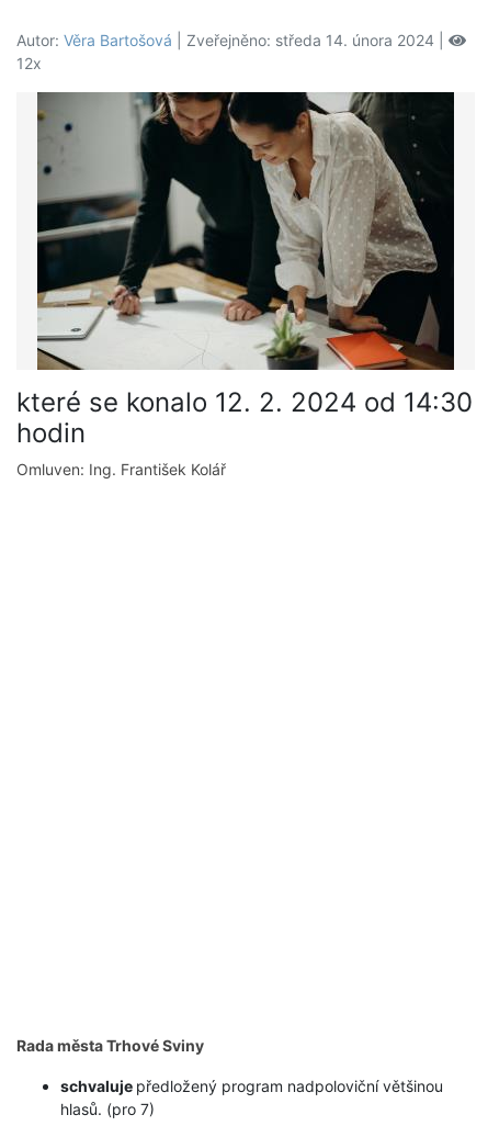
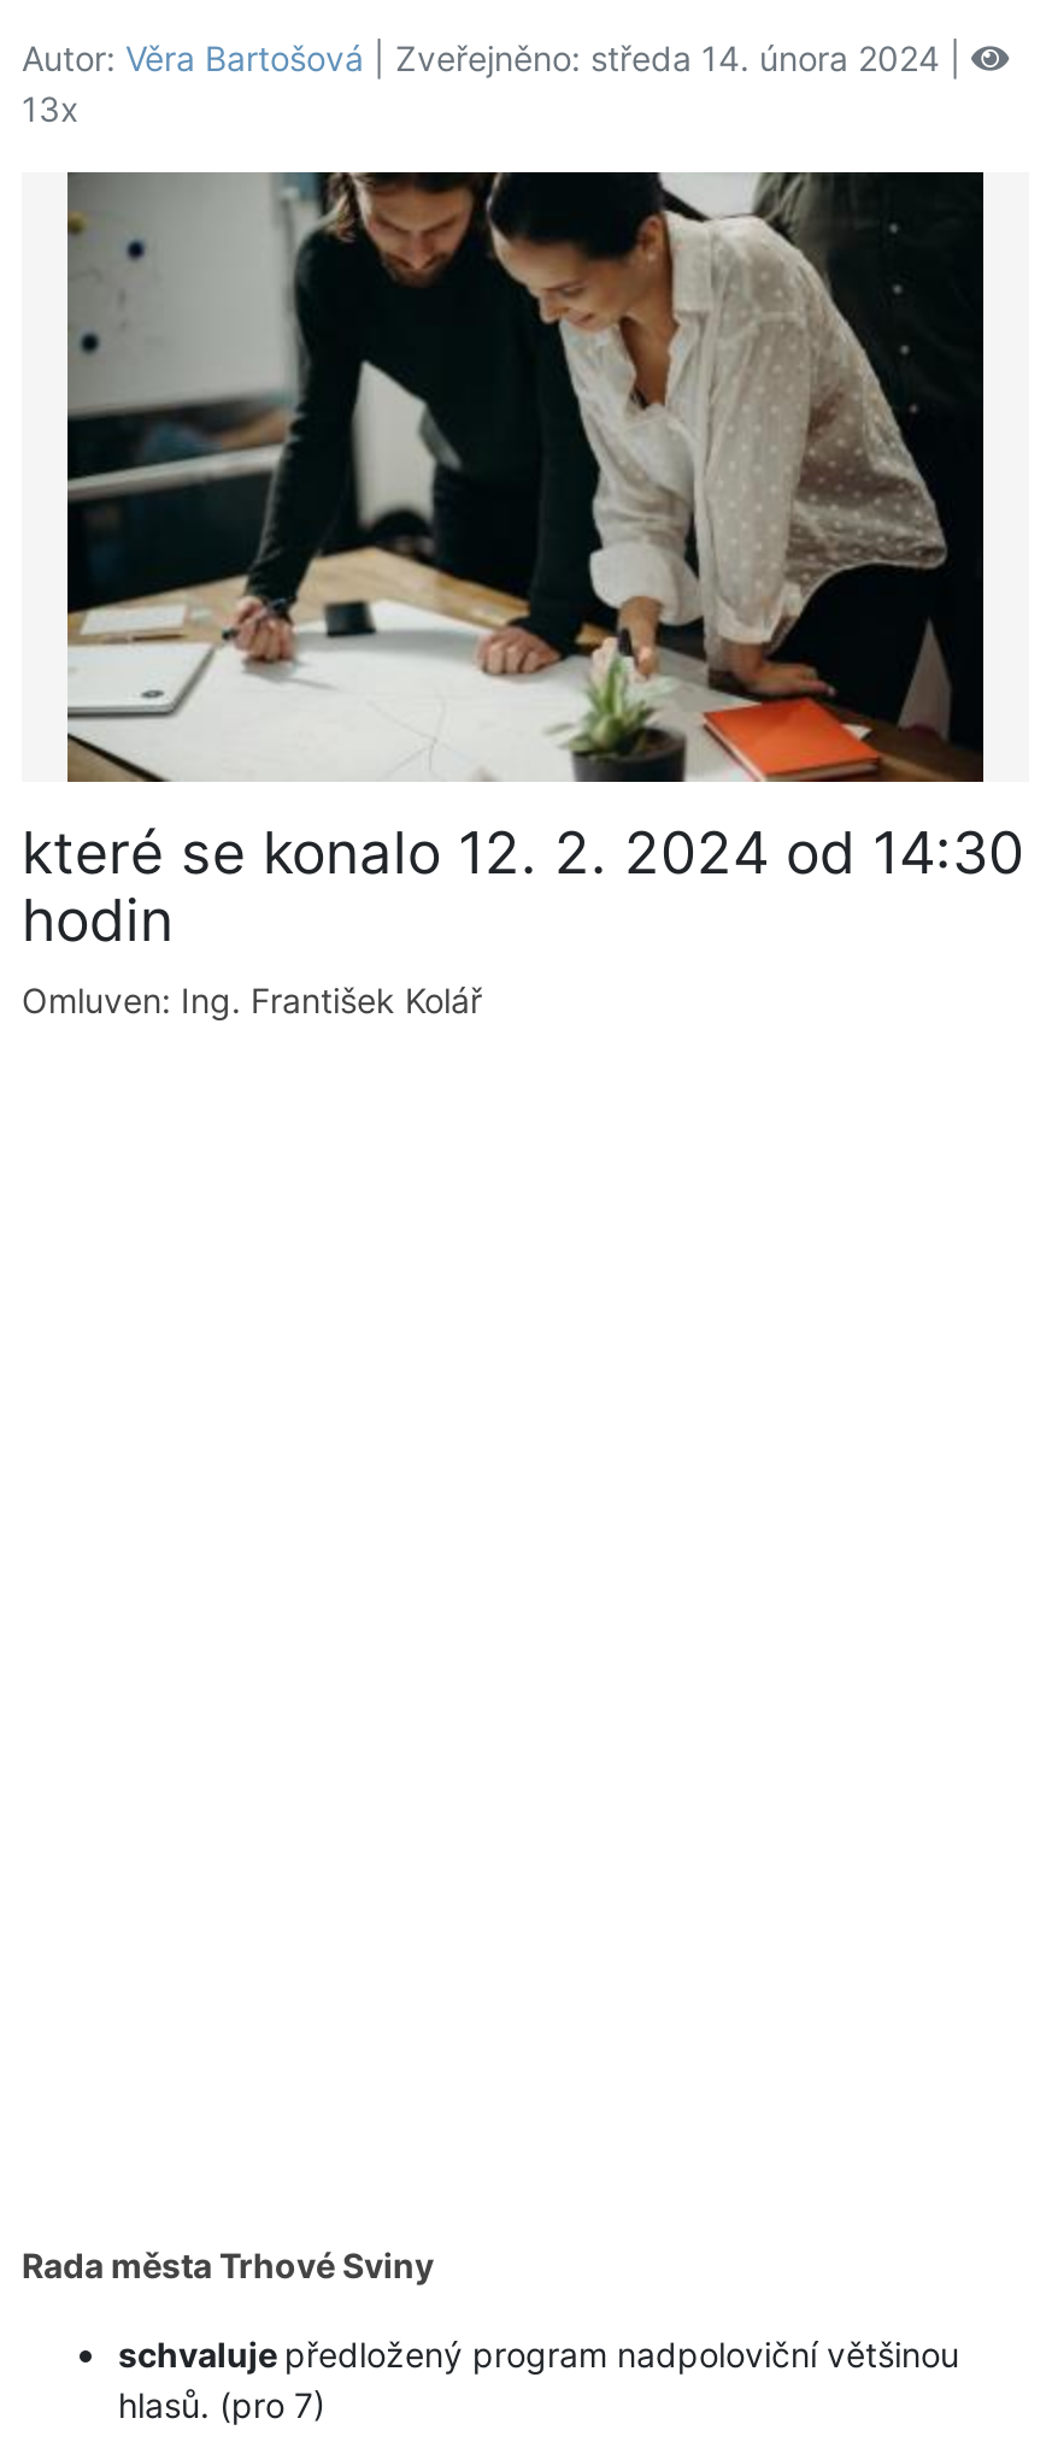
- 12x
+ 13x
